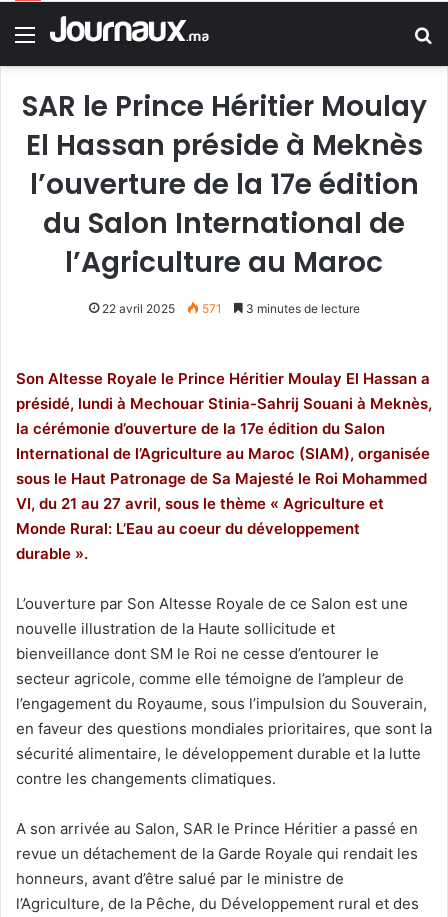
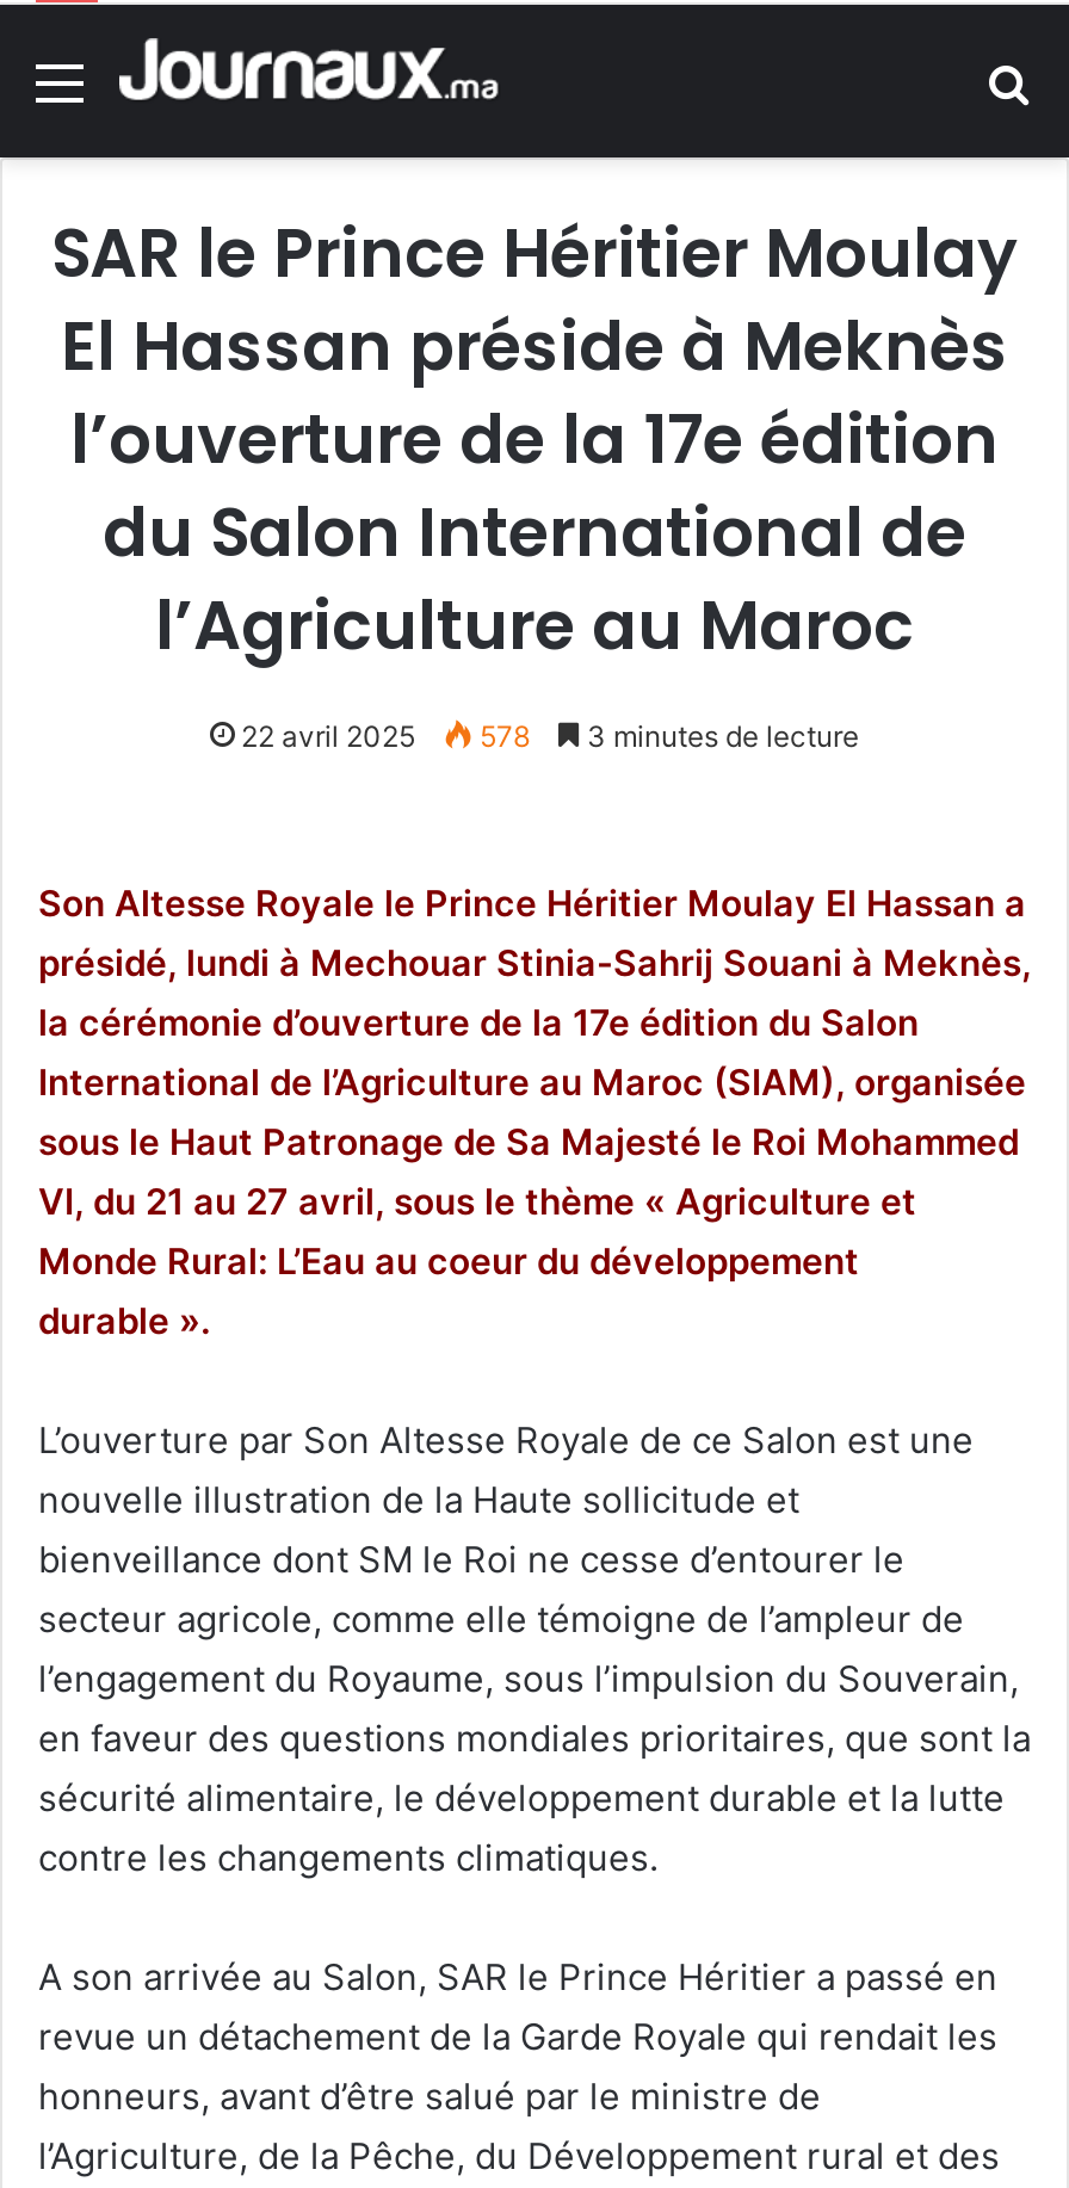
- 22 avril 2025 571 3 minutes de lecture
+ 22 avril 2025 578 3 minutes de lecture
